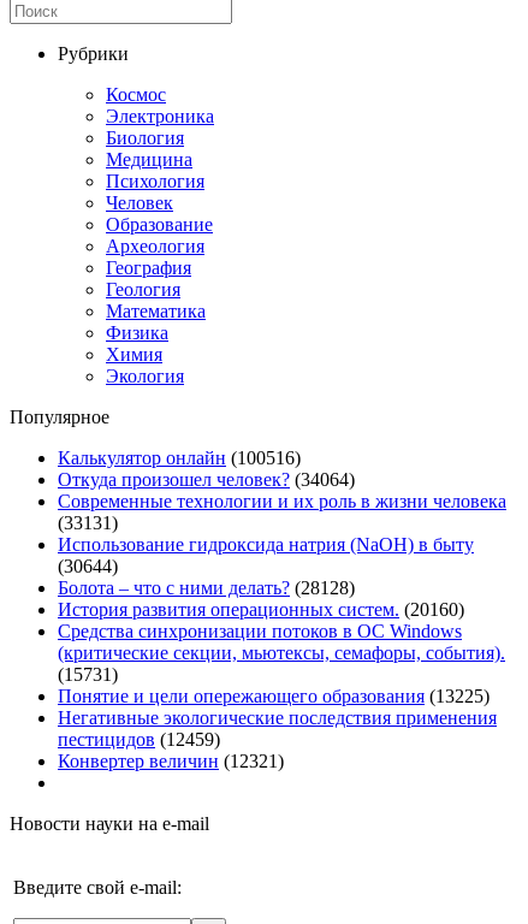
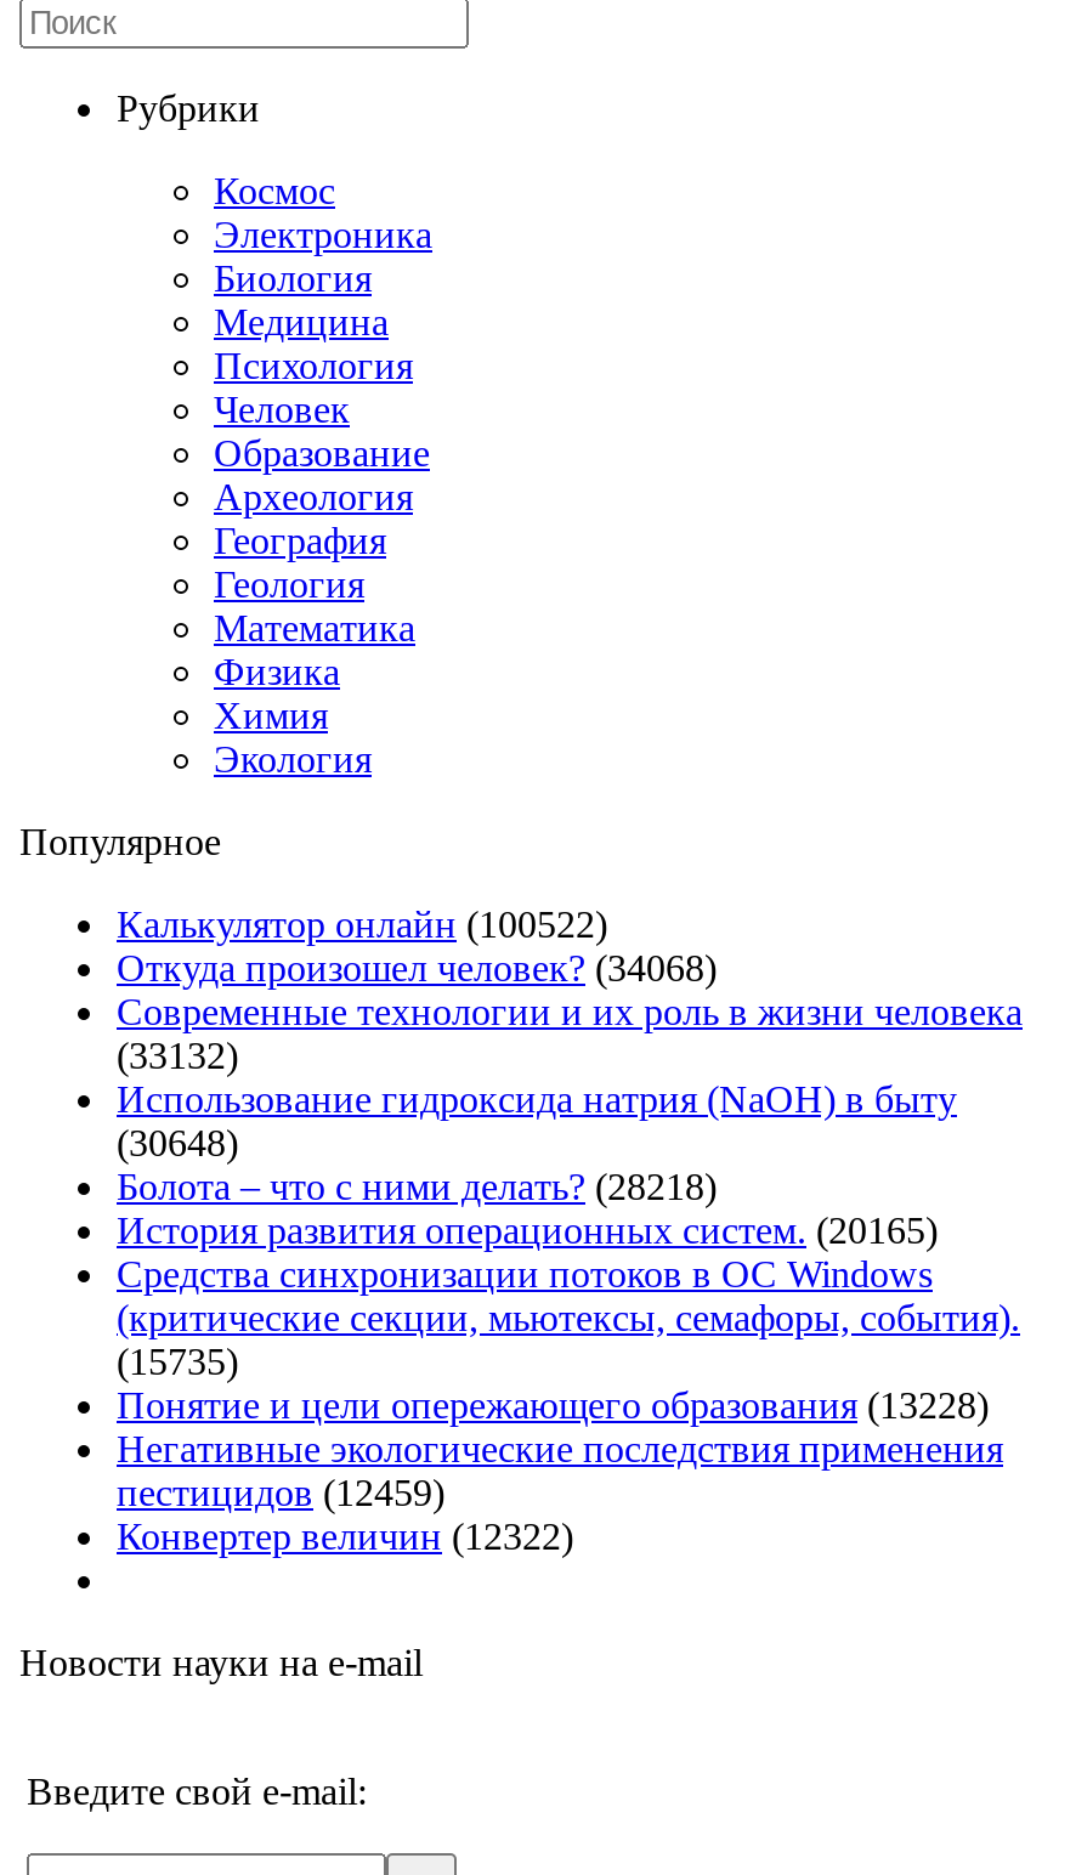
- Калькулятор онлайн (100516)
+ Калькулятор онлайн (100522)

- Откуда произошел человек? (34064)
+ Откуда произошел человек? (34068)

- (33131)
+ (33132)

- (30644)
+ (30648)

- Болота – что с ними делать? (28128)
+ Болота – что с ними делать? (28218)

- История развития операционных систем. (20160)
+ История развития операционных систем. (20165)

- (15731)
+ (15735)

- Понятие и цели опережающего образования (13225)
+ Понятие и цели опережающего образования (13228)

- Конвертер величин (12321)
+ Конвертер величин (12322)
